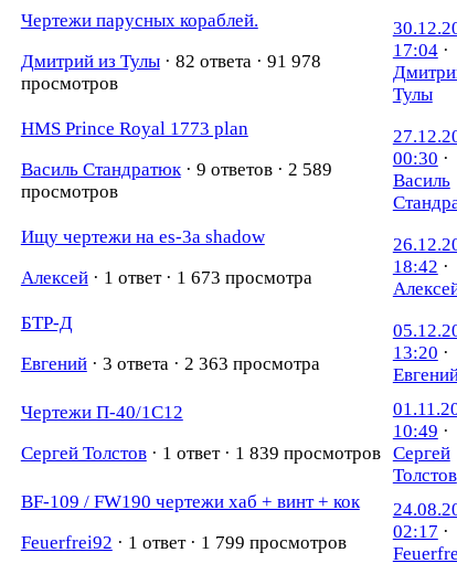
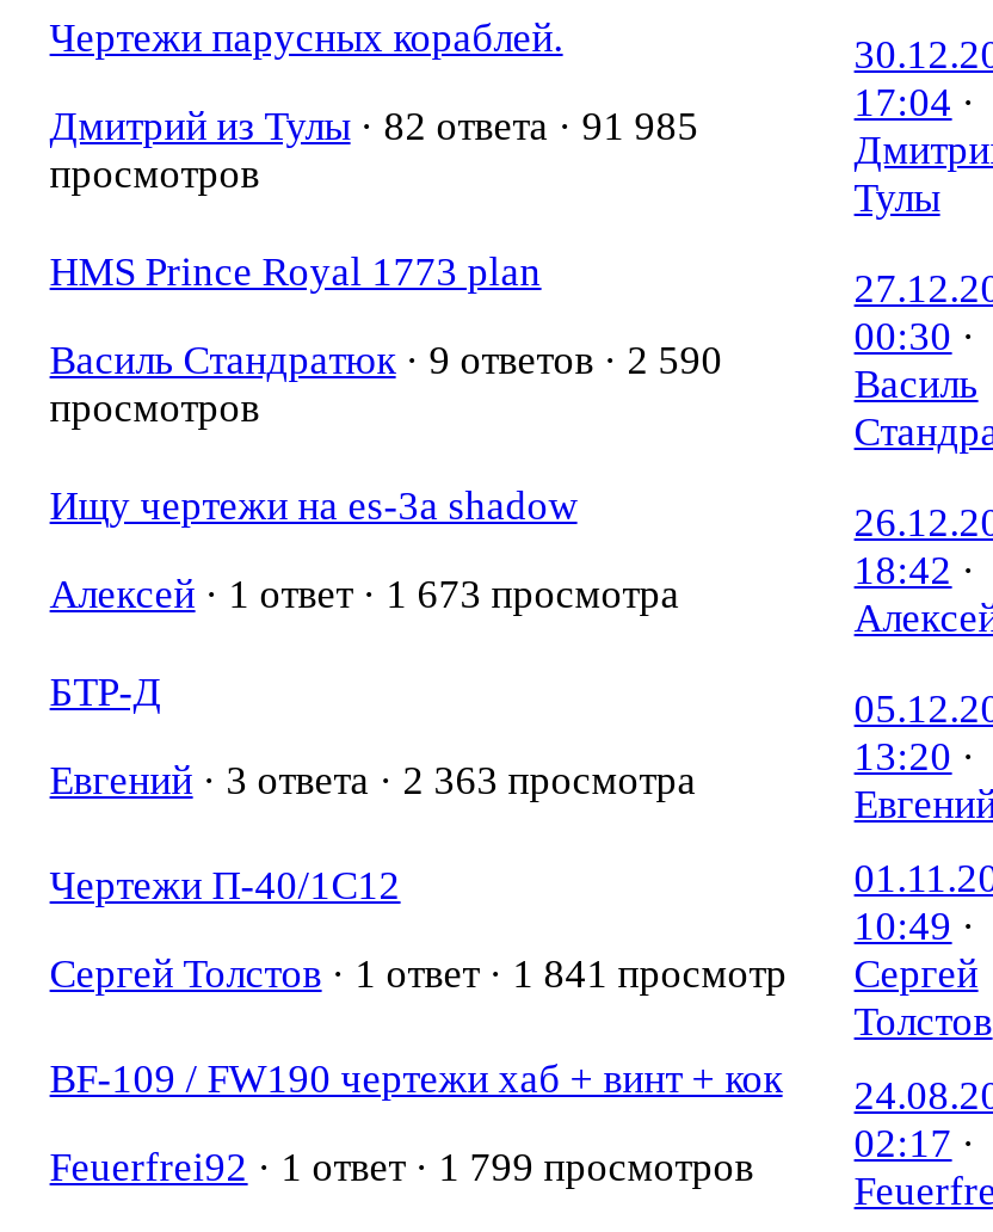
- Дмитрий из Тулы · 82 ответа · 91 978
+ Дмитрий из Тулы · 82 ответа · 91 985

- Василь Стандратюк · 9 ответов · 2 589
+ Василь Стандратюк · 9 ответов · 2 590

- Сергей Толстов · 1 ответ · 1 839 просмотров
+ Сергей Толстов · 1 ответ · 1 841 просмотр
